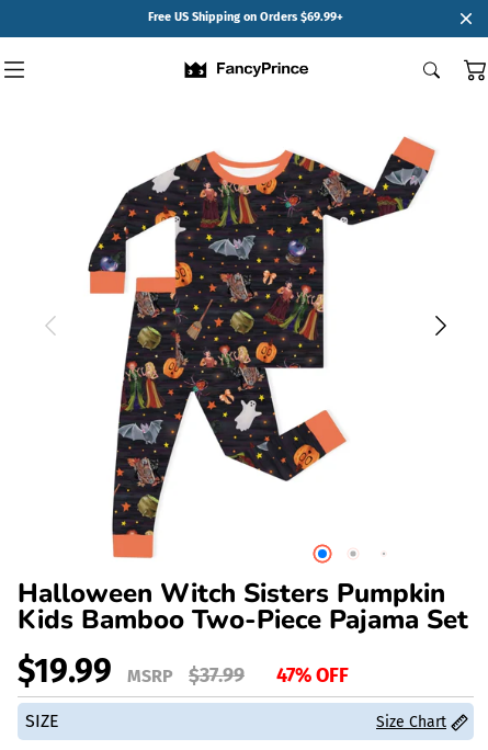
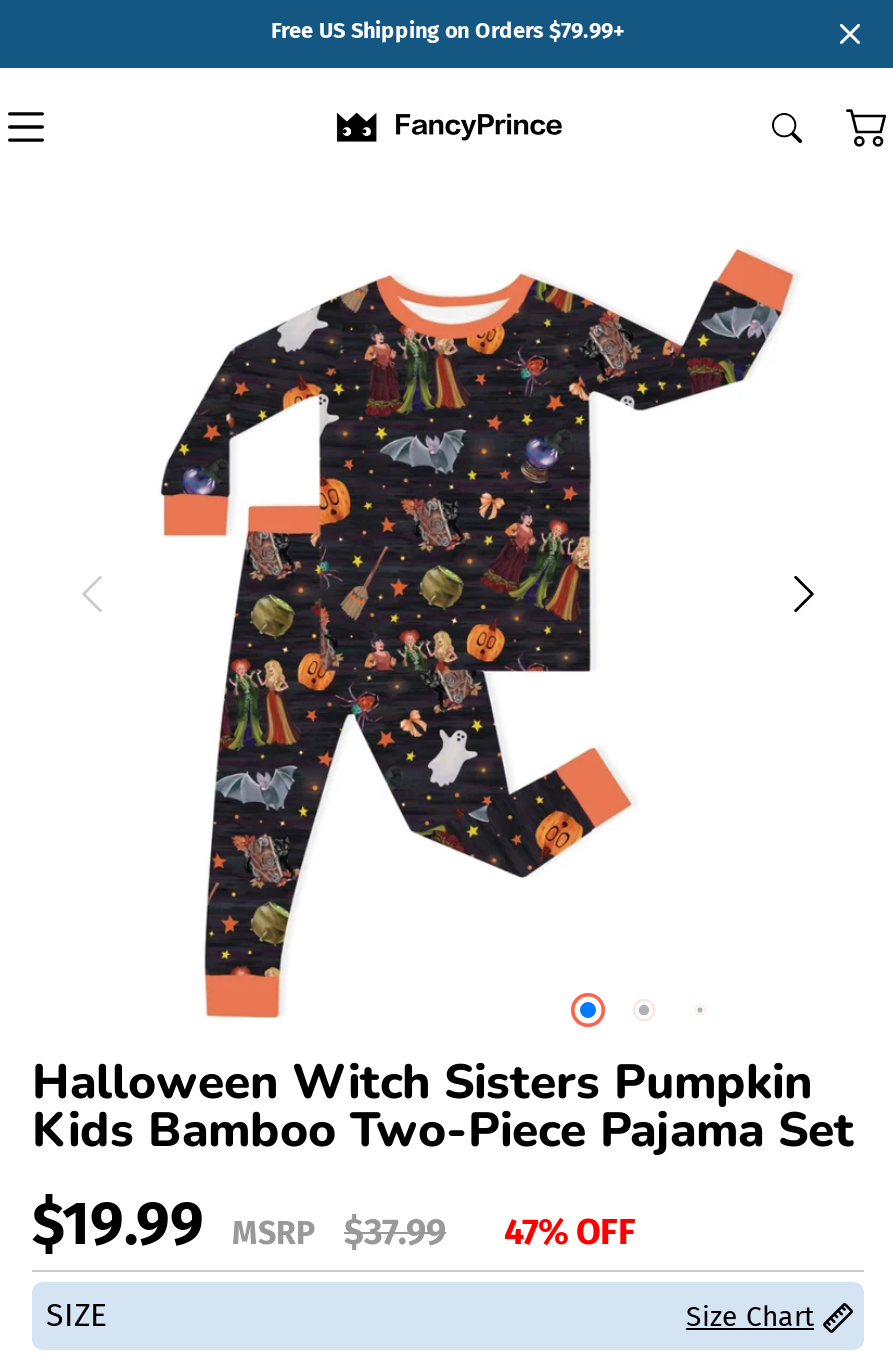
- Free US Shipping on Orders $69.99+
+ Free US Shipping on Orders $79.99+
